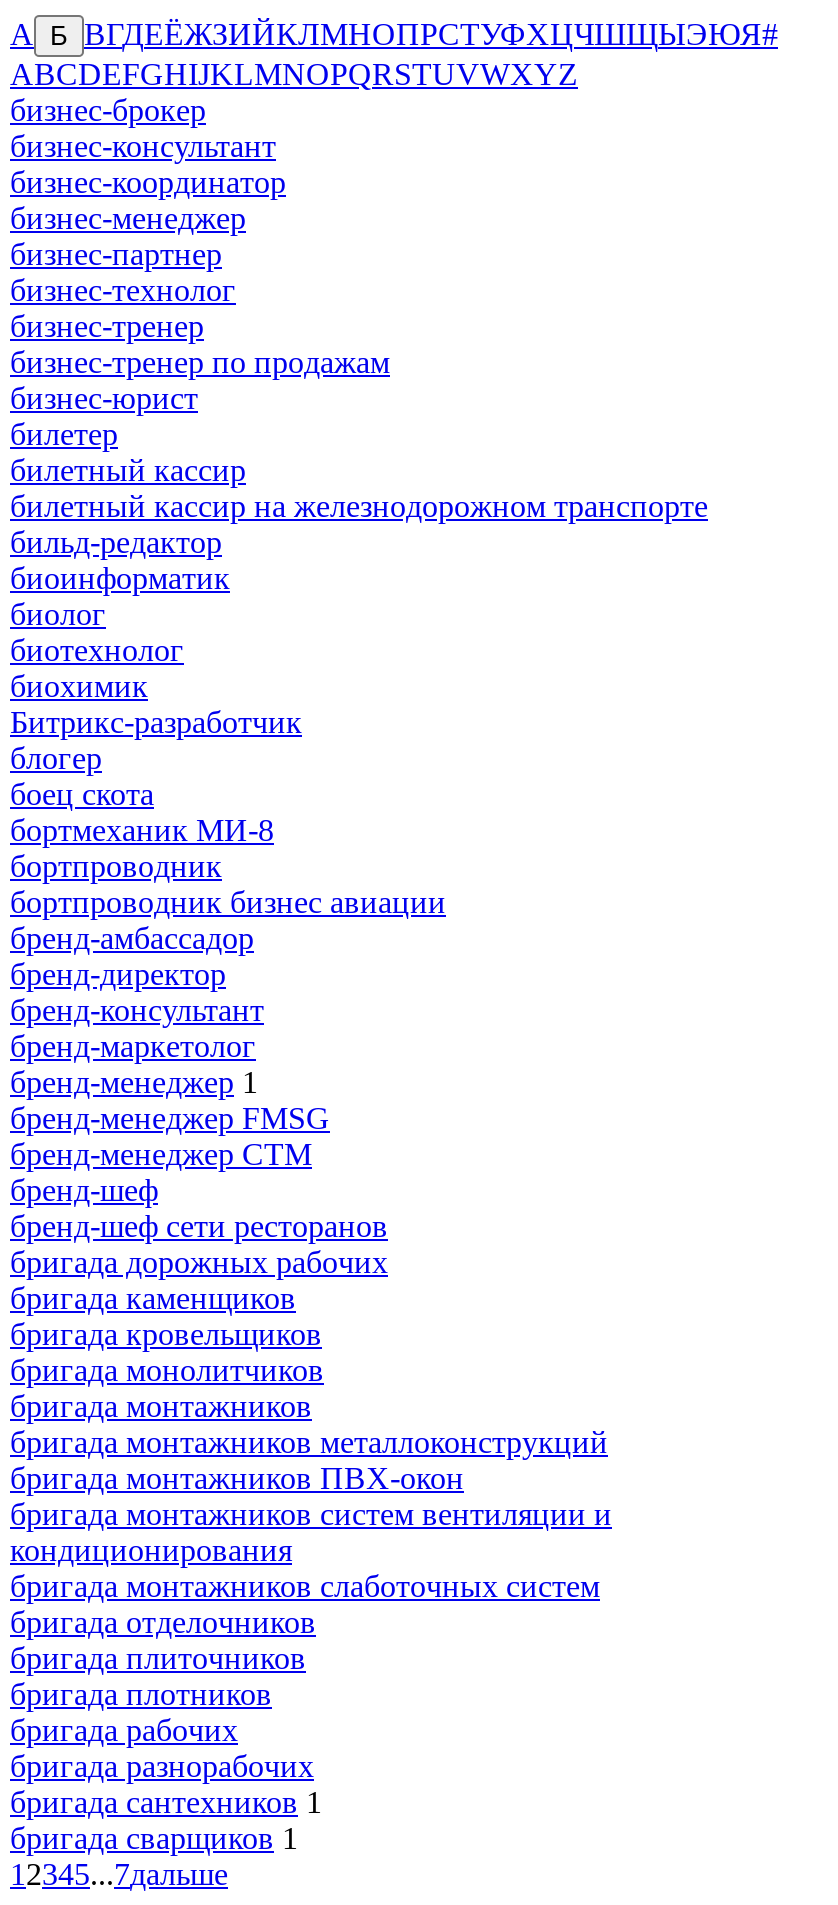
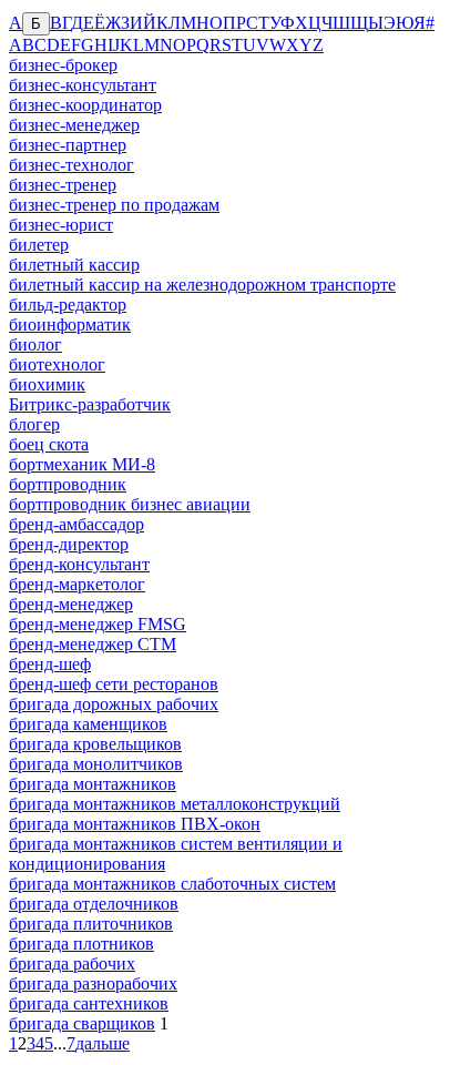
- бренд-менеджер 1
+ бренд-менеджер

- бригада сантехников 1
+ бригада сантехников
